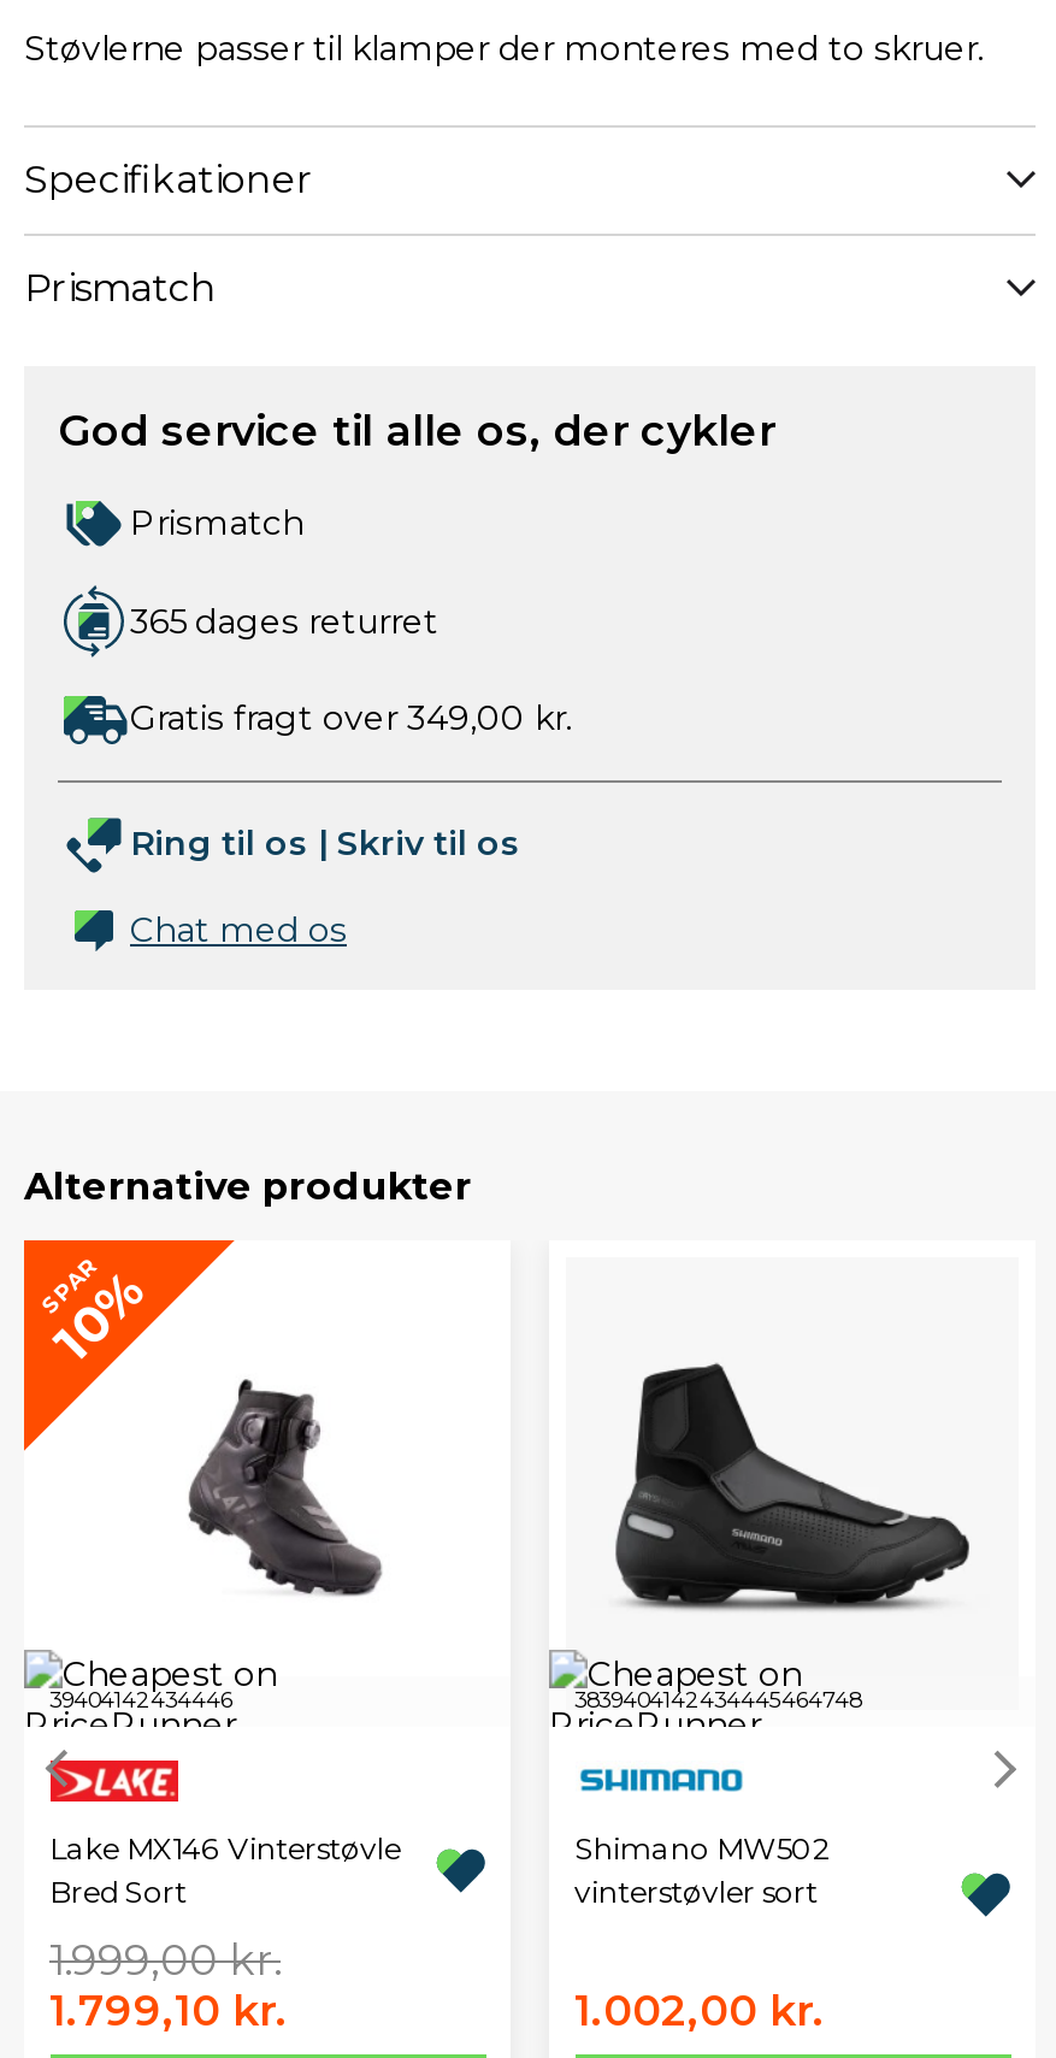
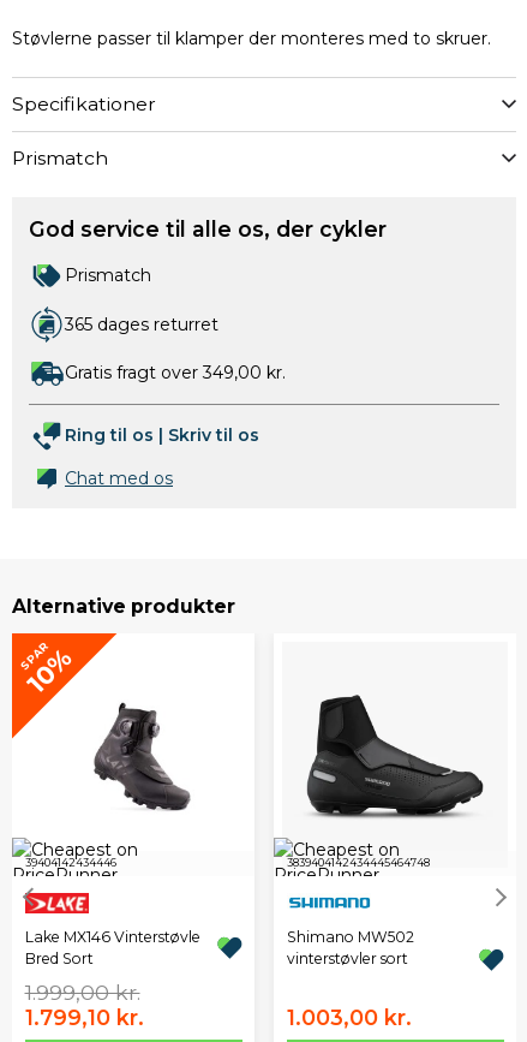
- 1.002,00 kr.
+ 1.003,00 kr.
